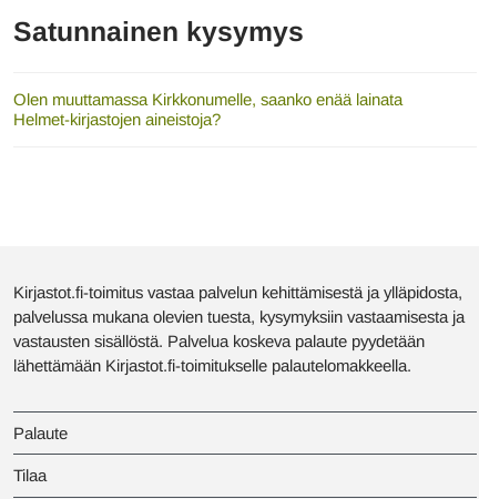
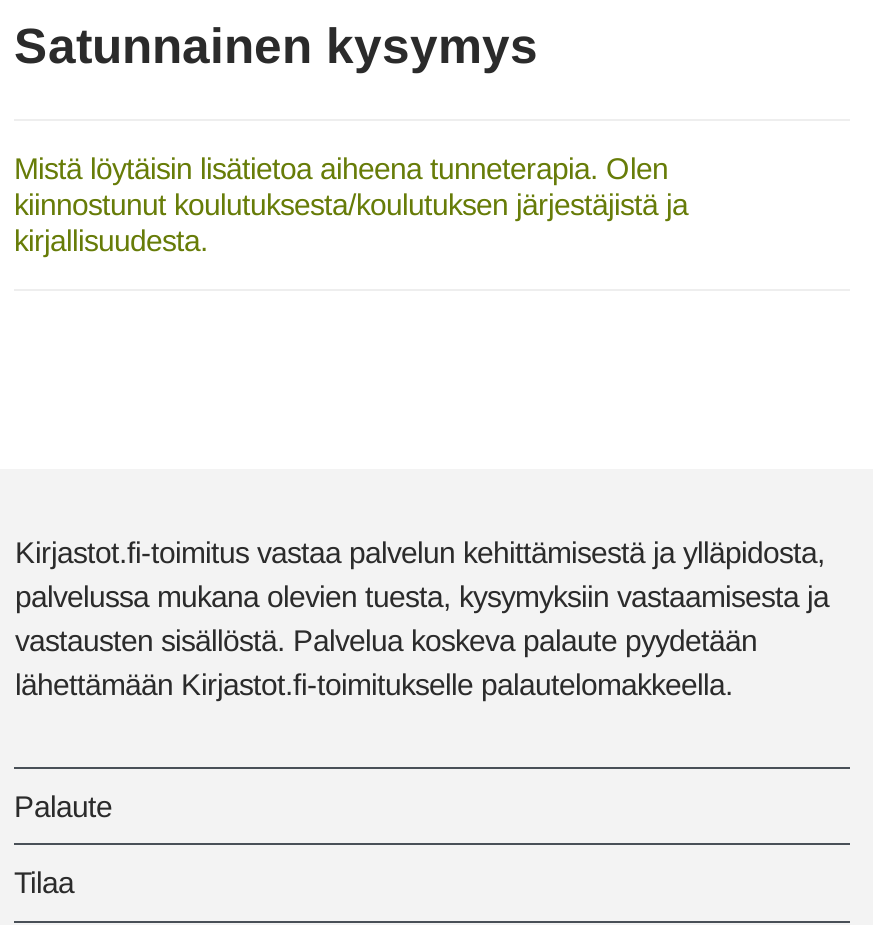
- Olen muuttamassa Kirkkonumelle, saanko enää lainata
- Helmet-kirjastojen aineistoja?
+ Mistä löytäisin lisätietoa aiheena tunneterapia. Olen
+ kiinnostunut koulutuksesta/koulutuksen järjestäjistä ja
+ kirjallisuudesta.
